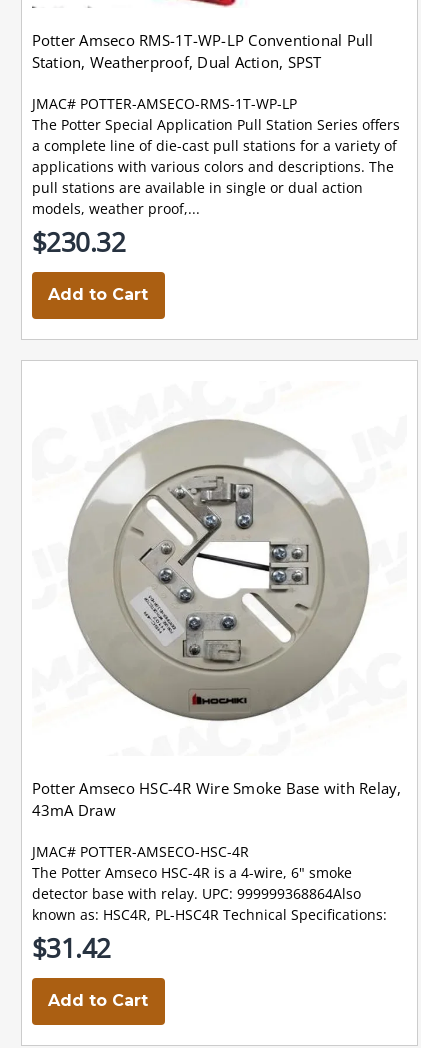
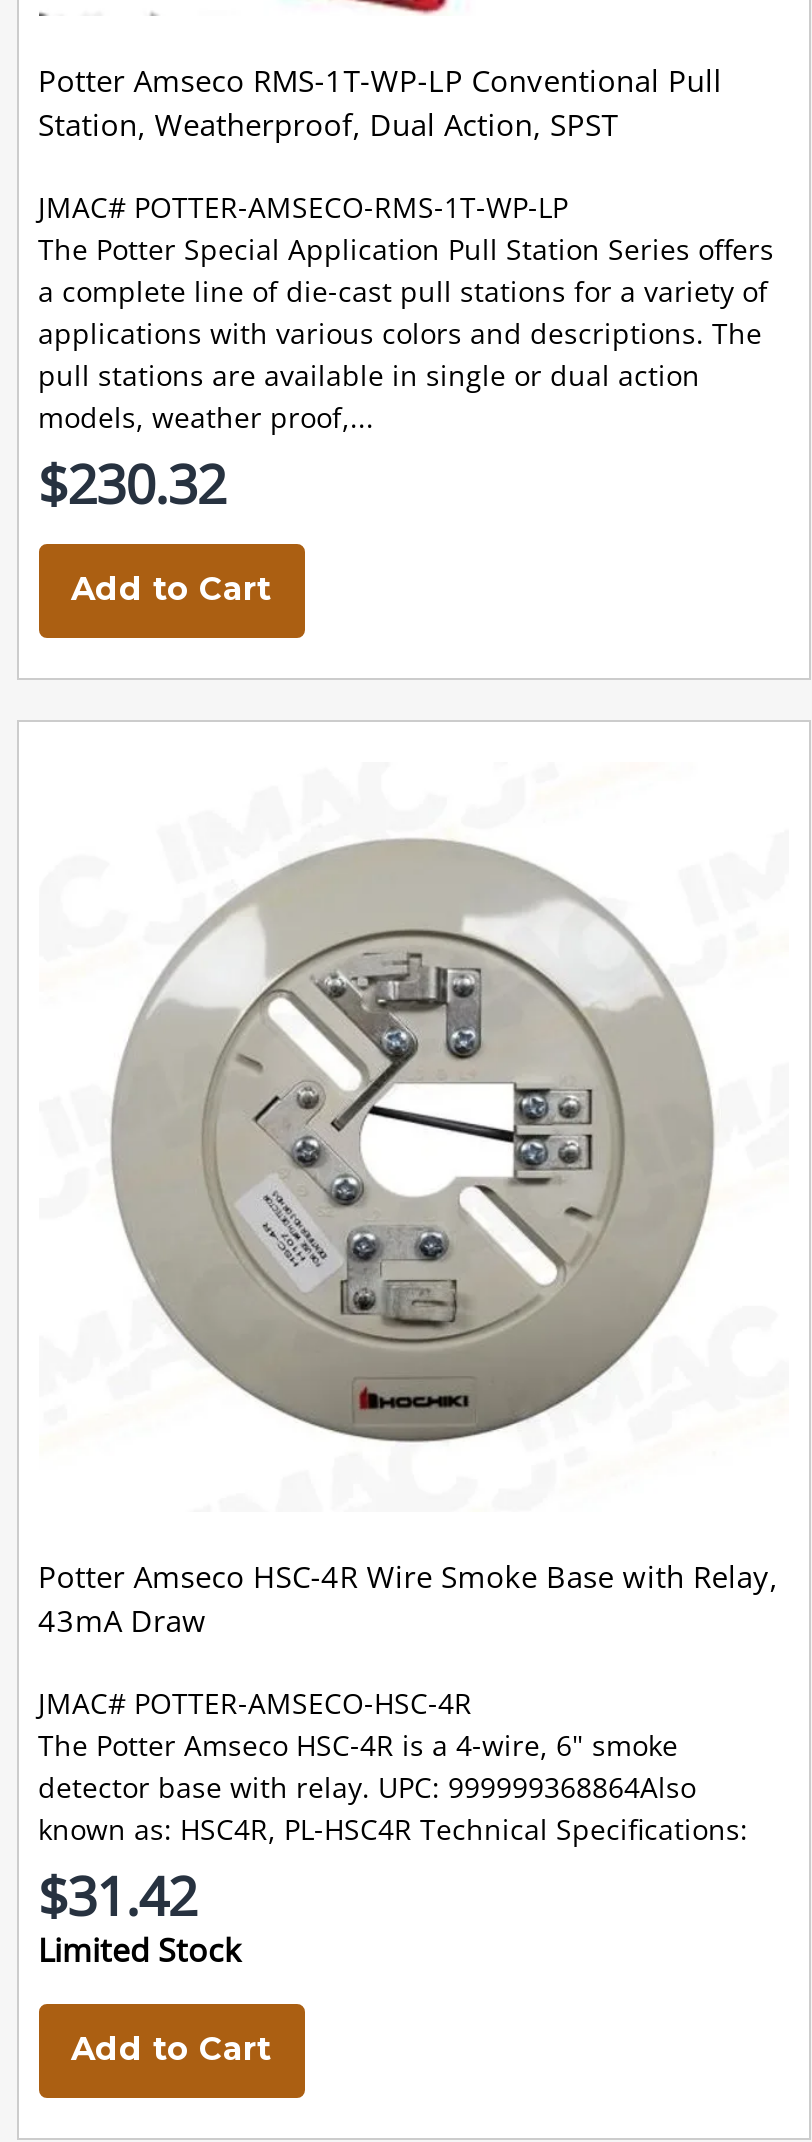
+ Limited Stock
